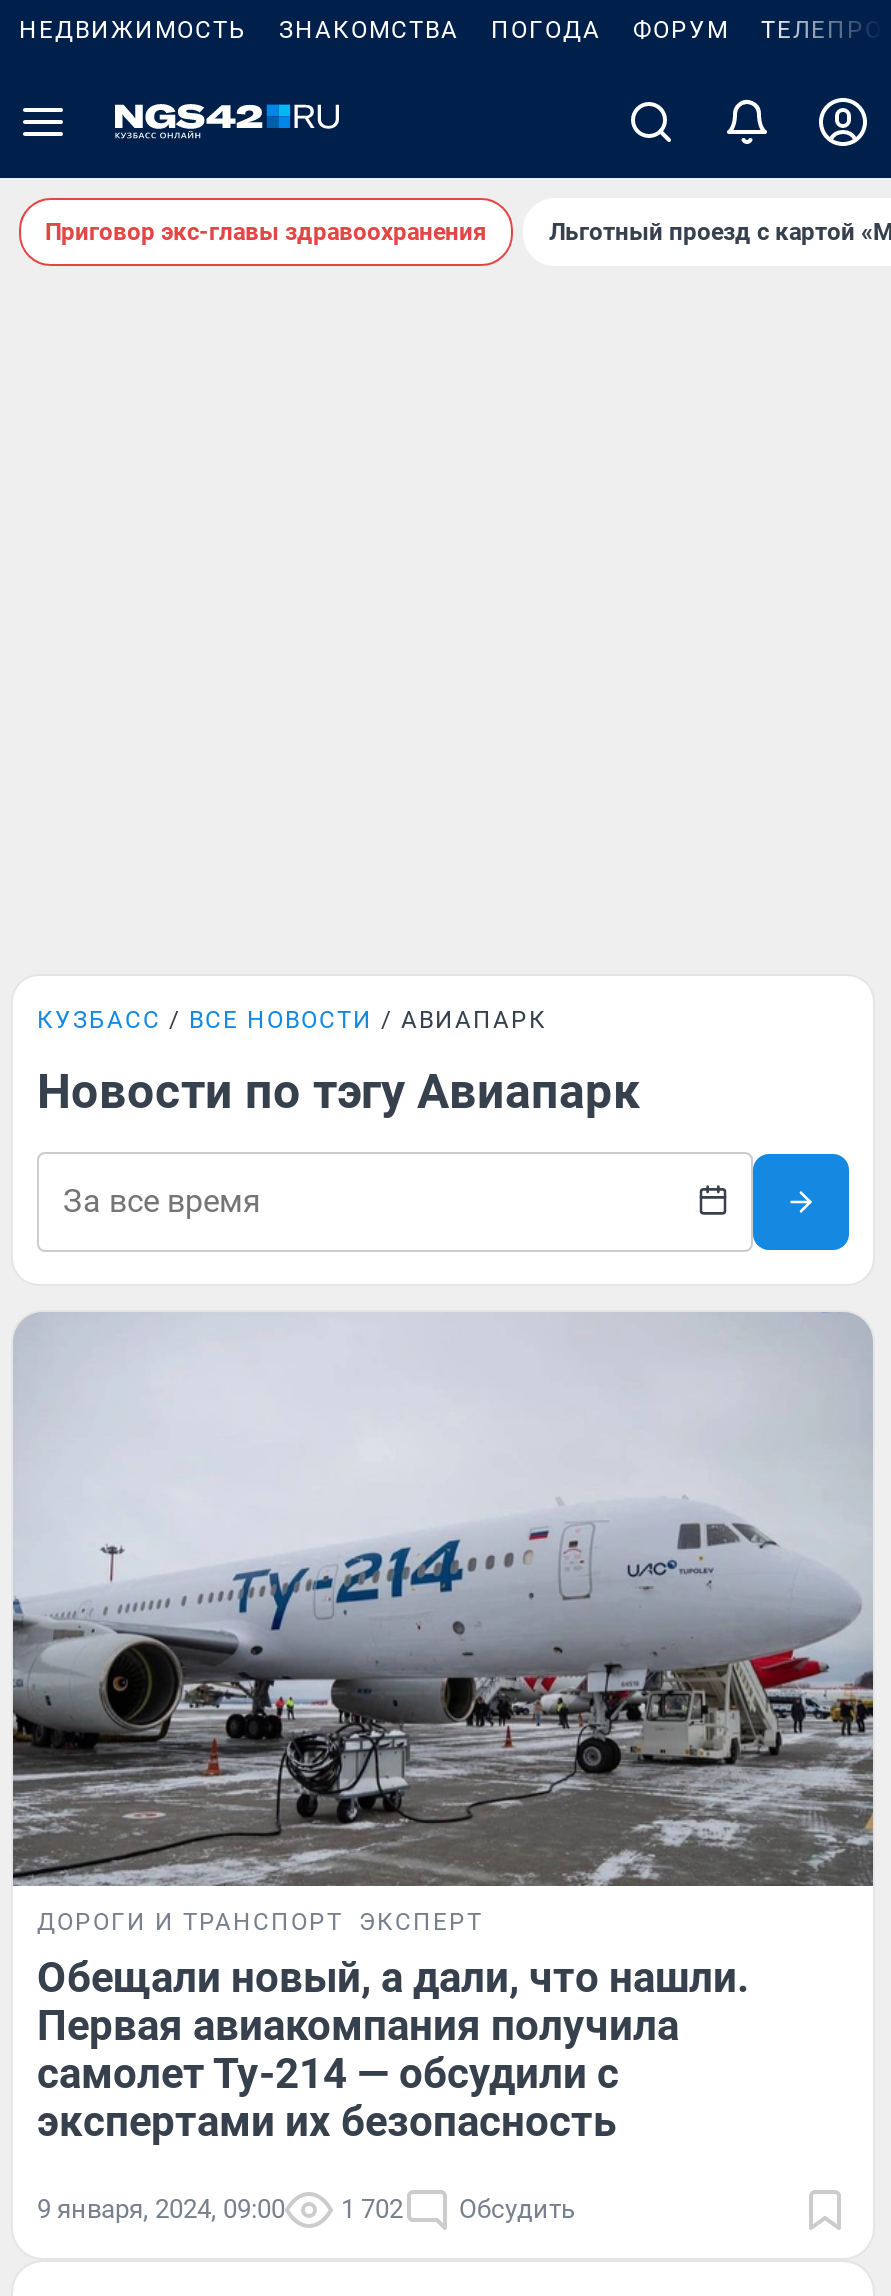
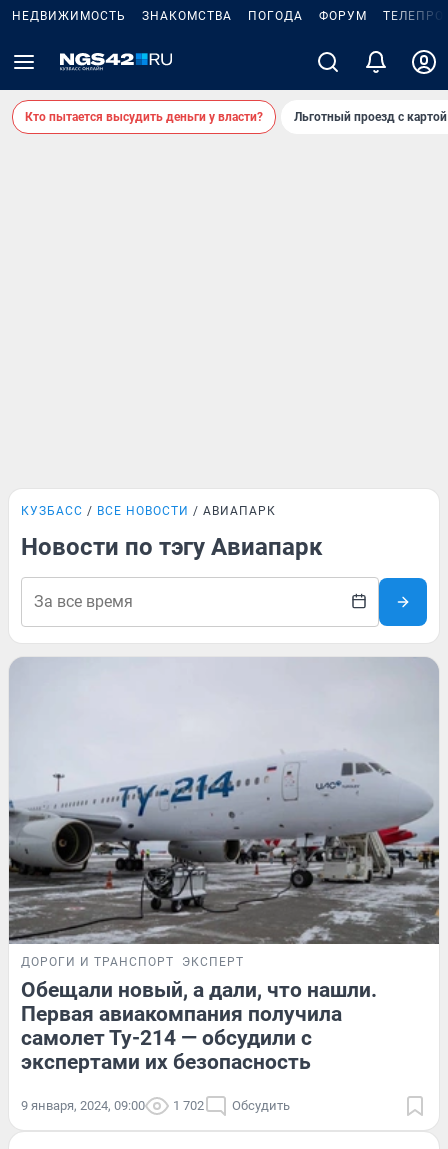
- Приговор экс-главы здравоохранения
+ Кто пытается высудить деньги у власти?
